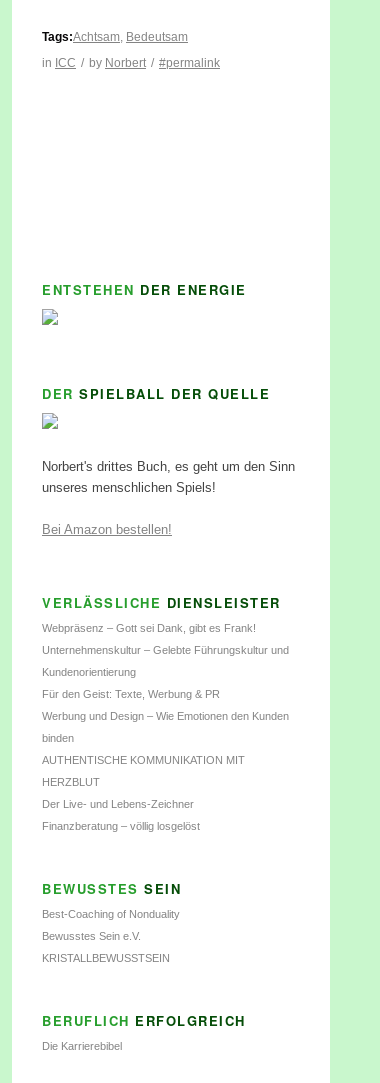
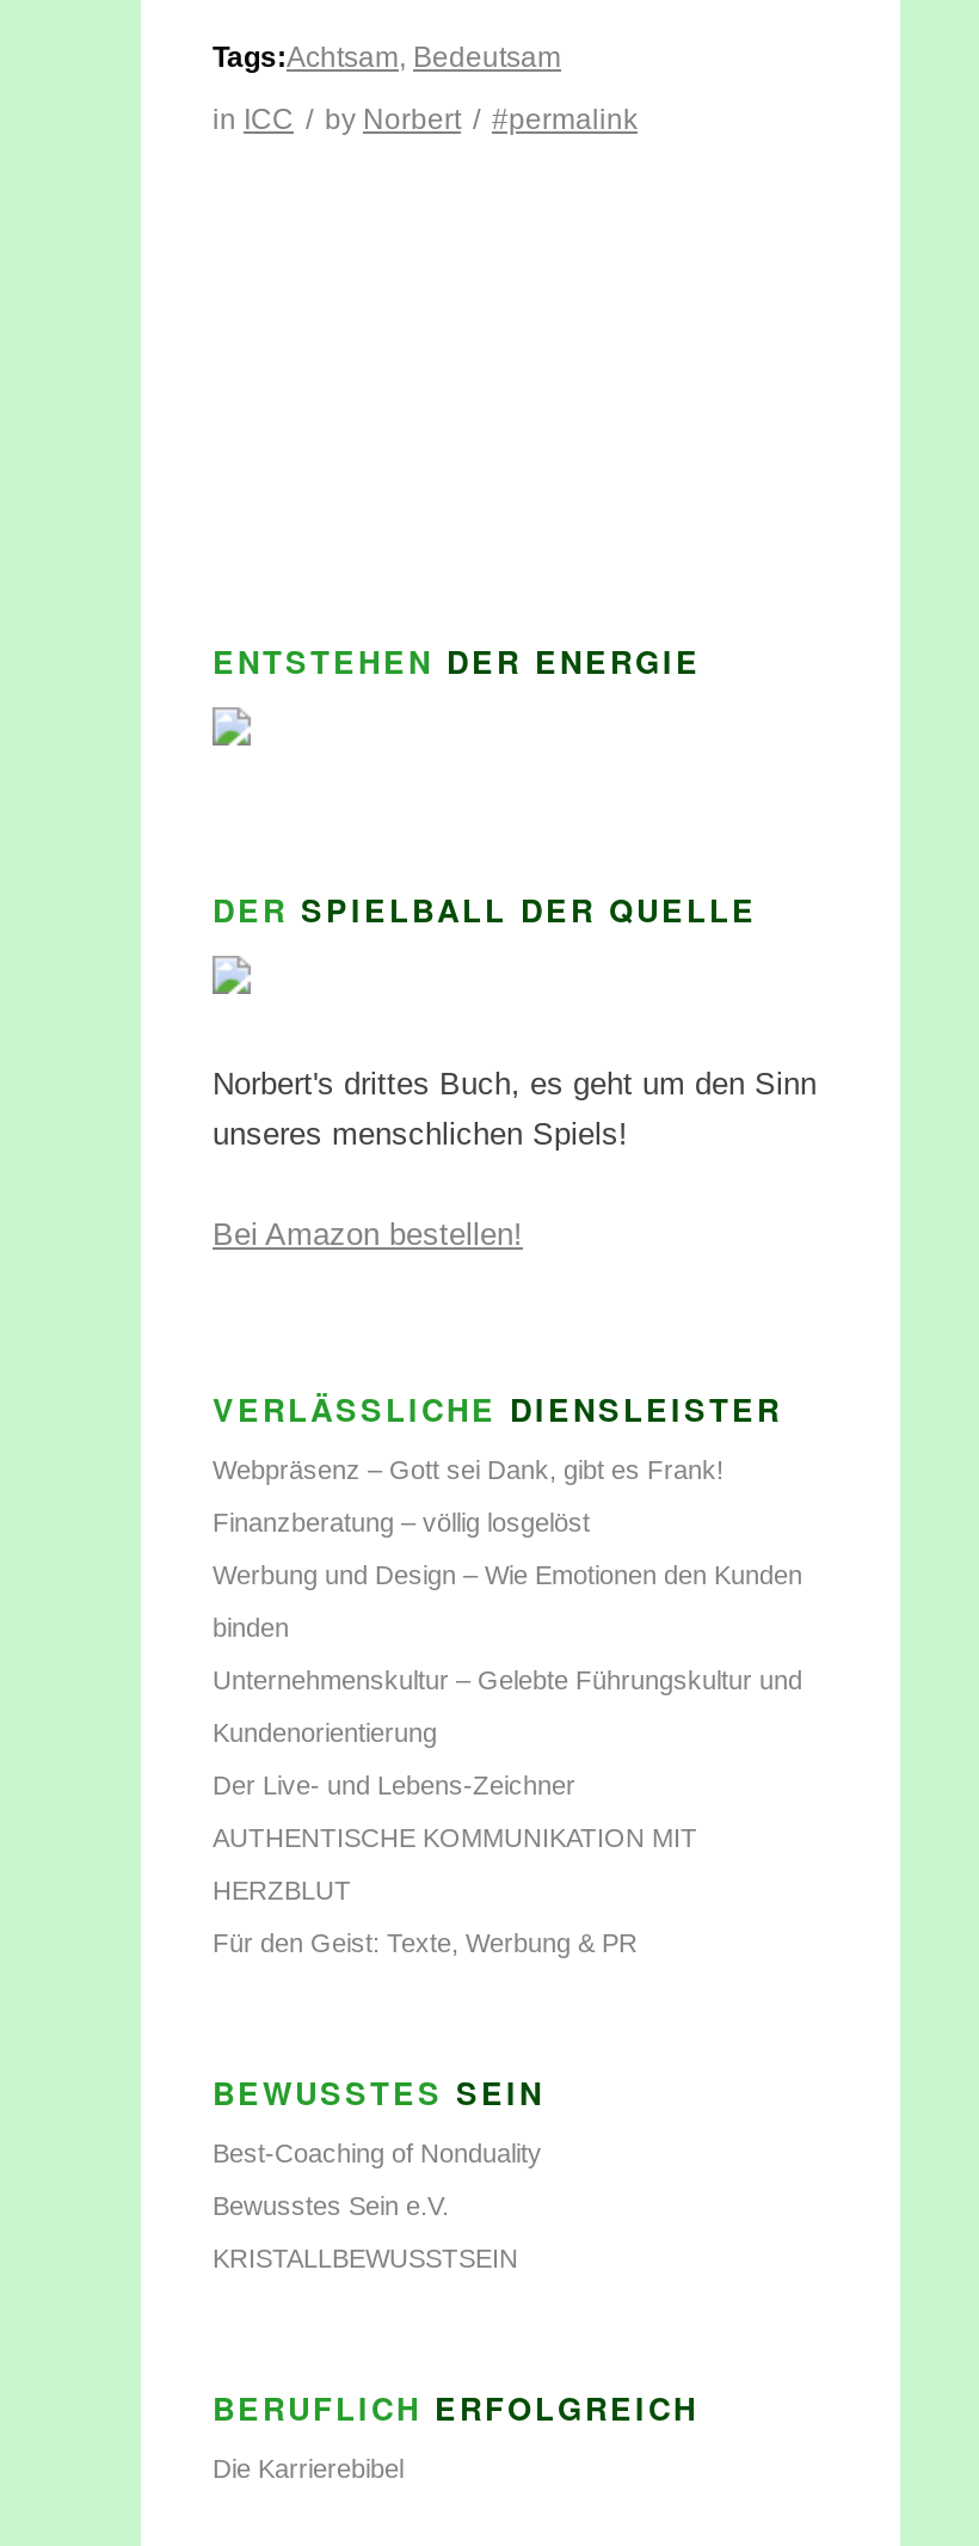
moved down: Unternehmenskultur – Gelebte Führungskultur und | Kundenorientierung

moved down: Für den Geist: Texte, Werbung & PR

moved up: Werbung und Design – Wie Emotionen den Kunden | binden

moved down: AUTHENTISCHE KOMMUNIKATION MIT | HERZBLUT

moved up: Der Live- und Lebens-Zeichner

moved up: Finanzberatung – völlig losgelöst
